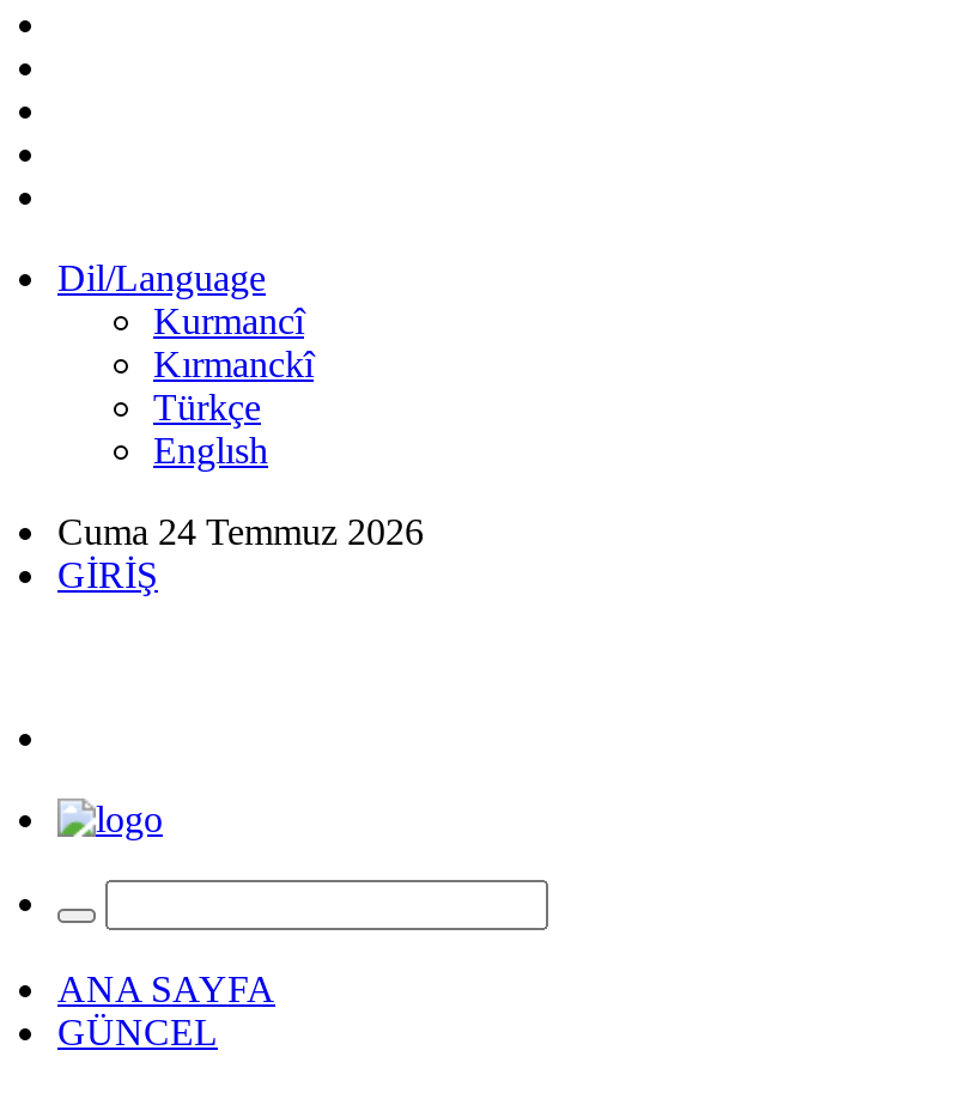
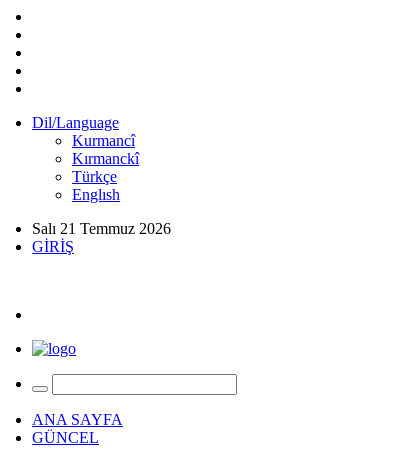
- Cuma 24 Temmuz 2026
+ Salı 21 Temmuz 2026
